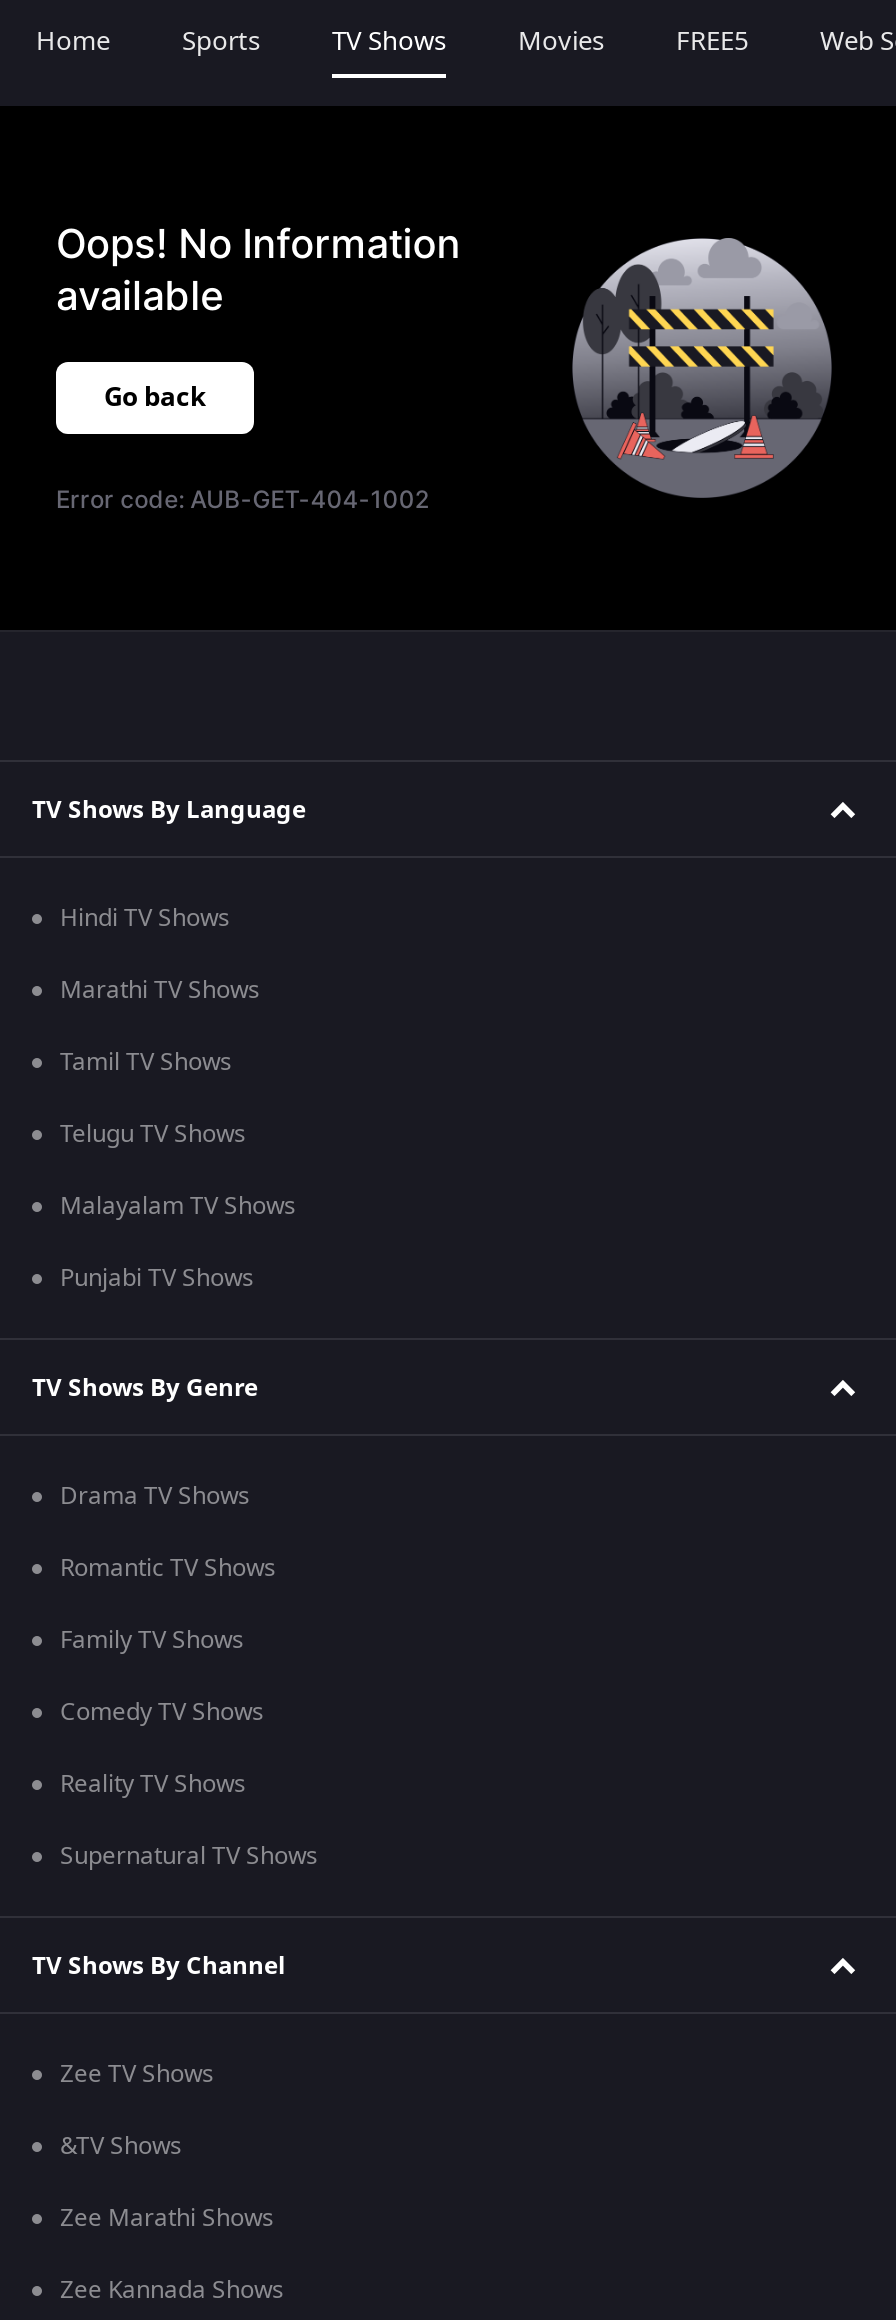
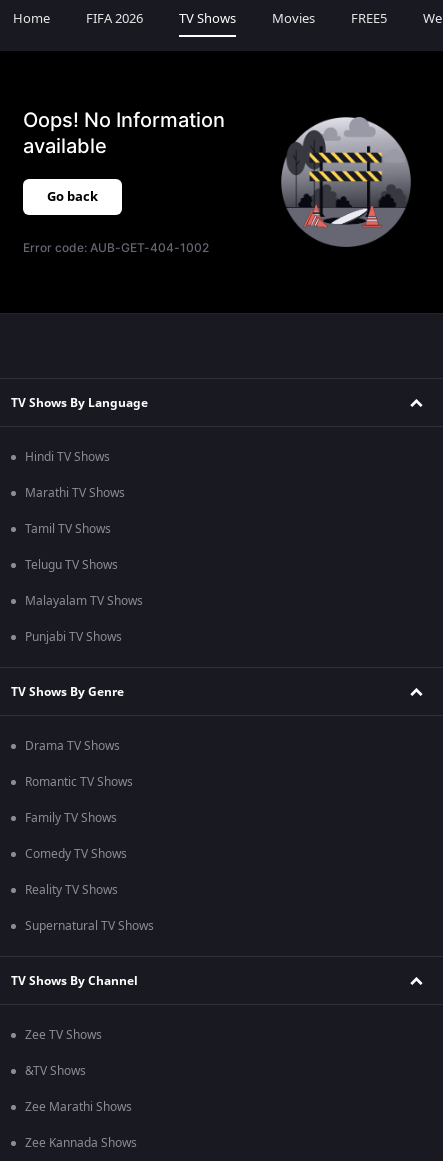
- Sports
+ FIFA 2026
